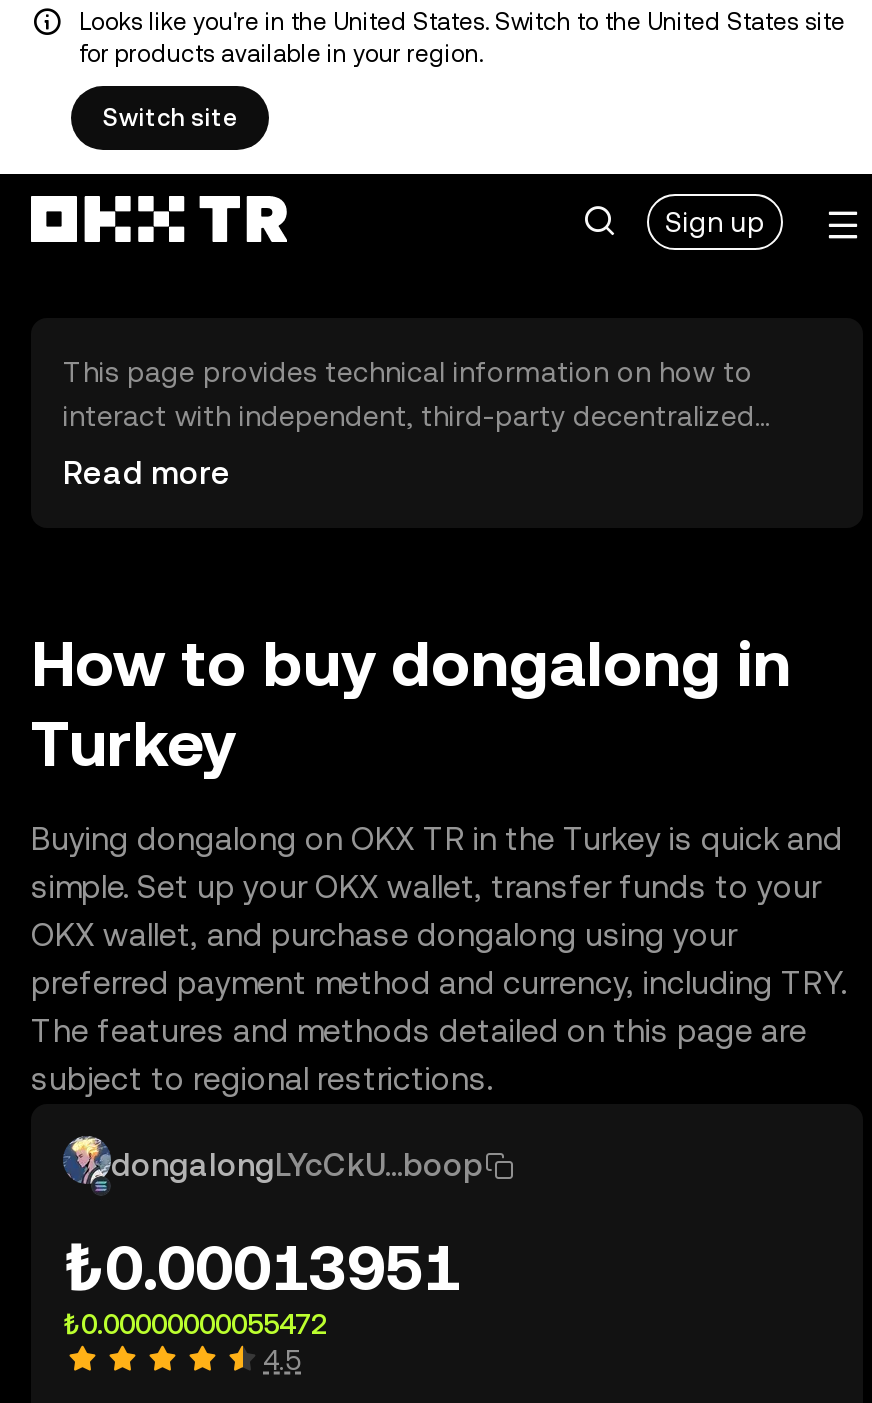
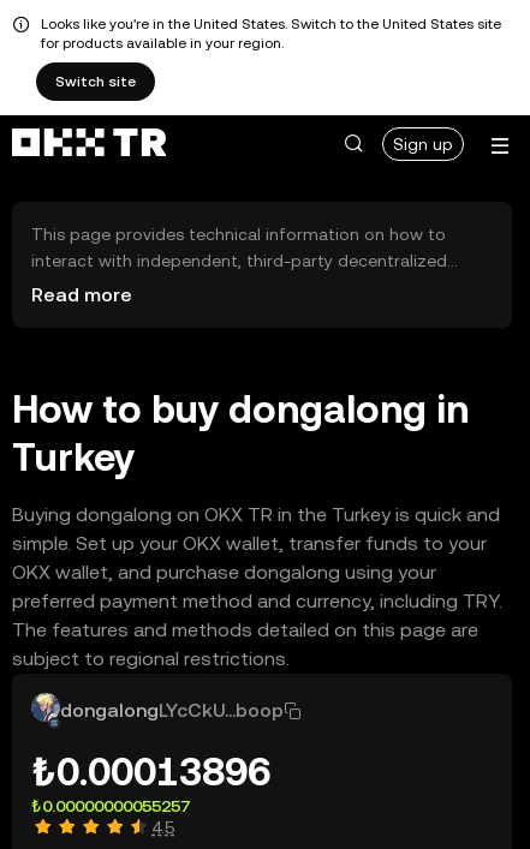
- ₺0.00013951
+ ₺0.00013896

- ₺0.00000000055472
+ ₺0.00000000055257
